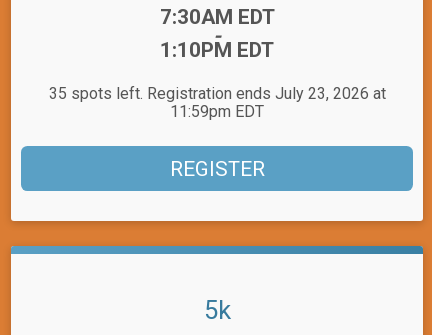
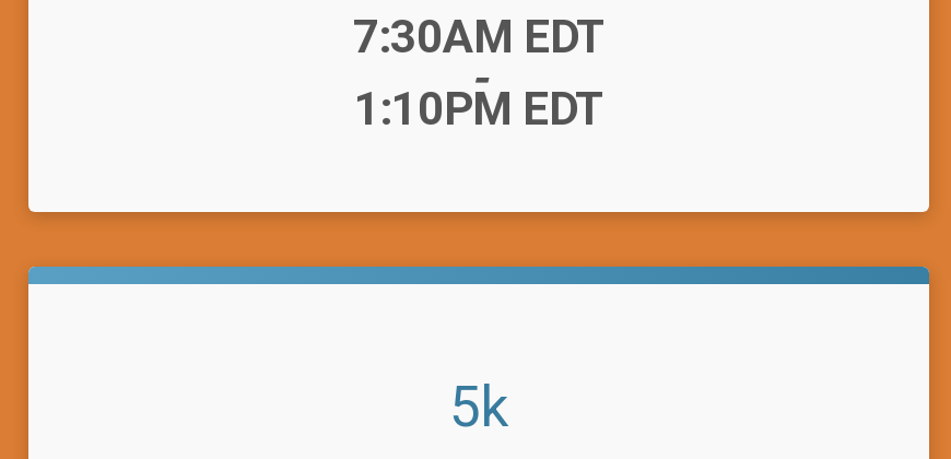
- 35 spots left. Registration ends July 23, 2026 at
- 11:59pm EDT
- REGISTER
